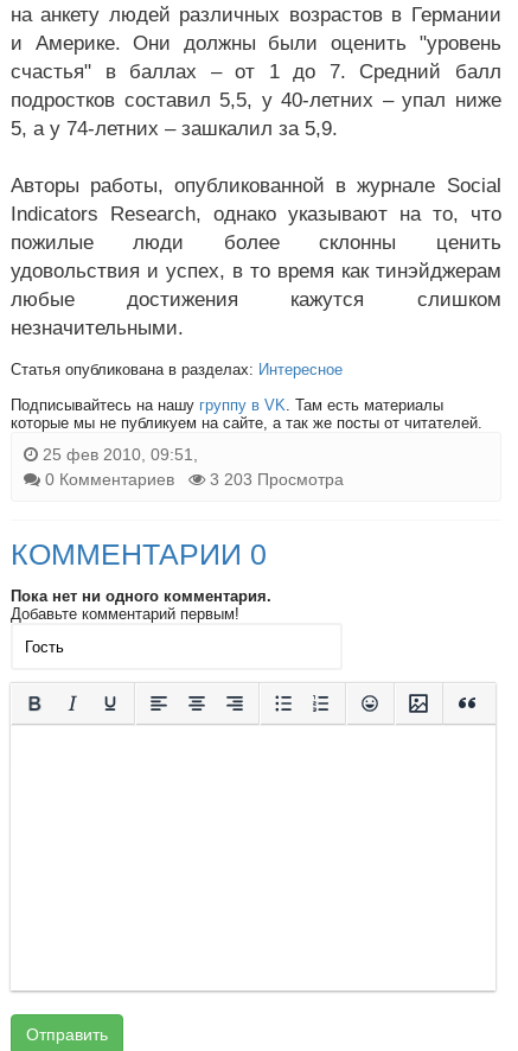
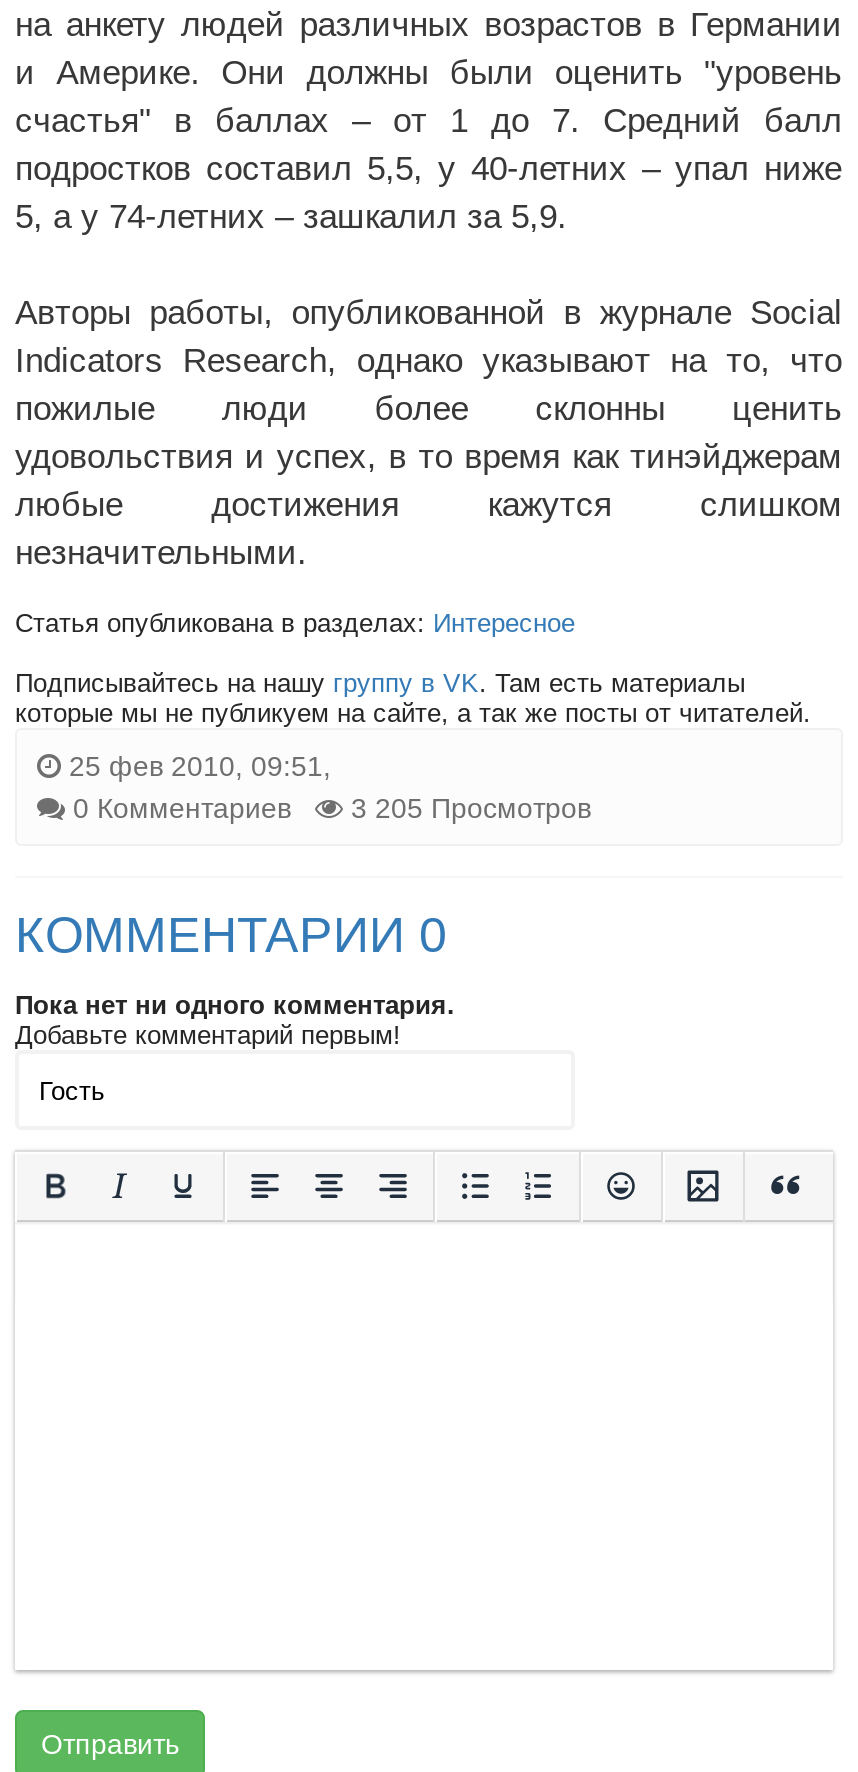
- 0 Комментариев 3 203 Просмотра
+ 0 Комментариев 3 205 Просмотров
